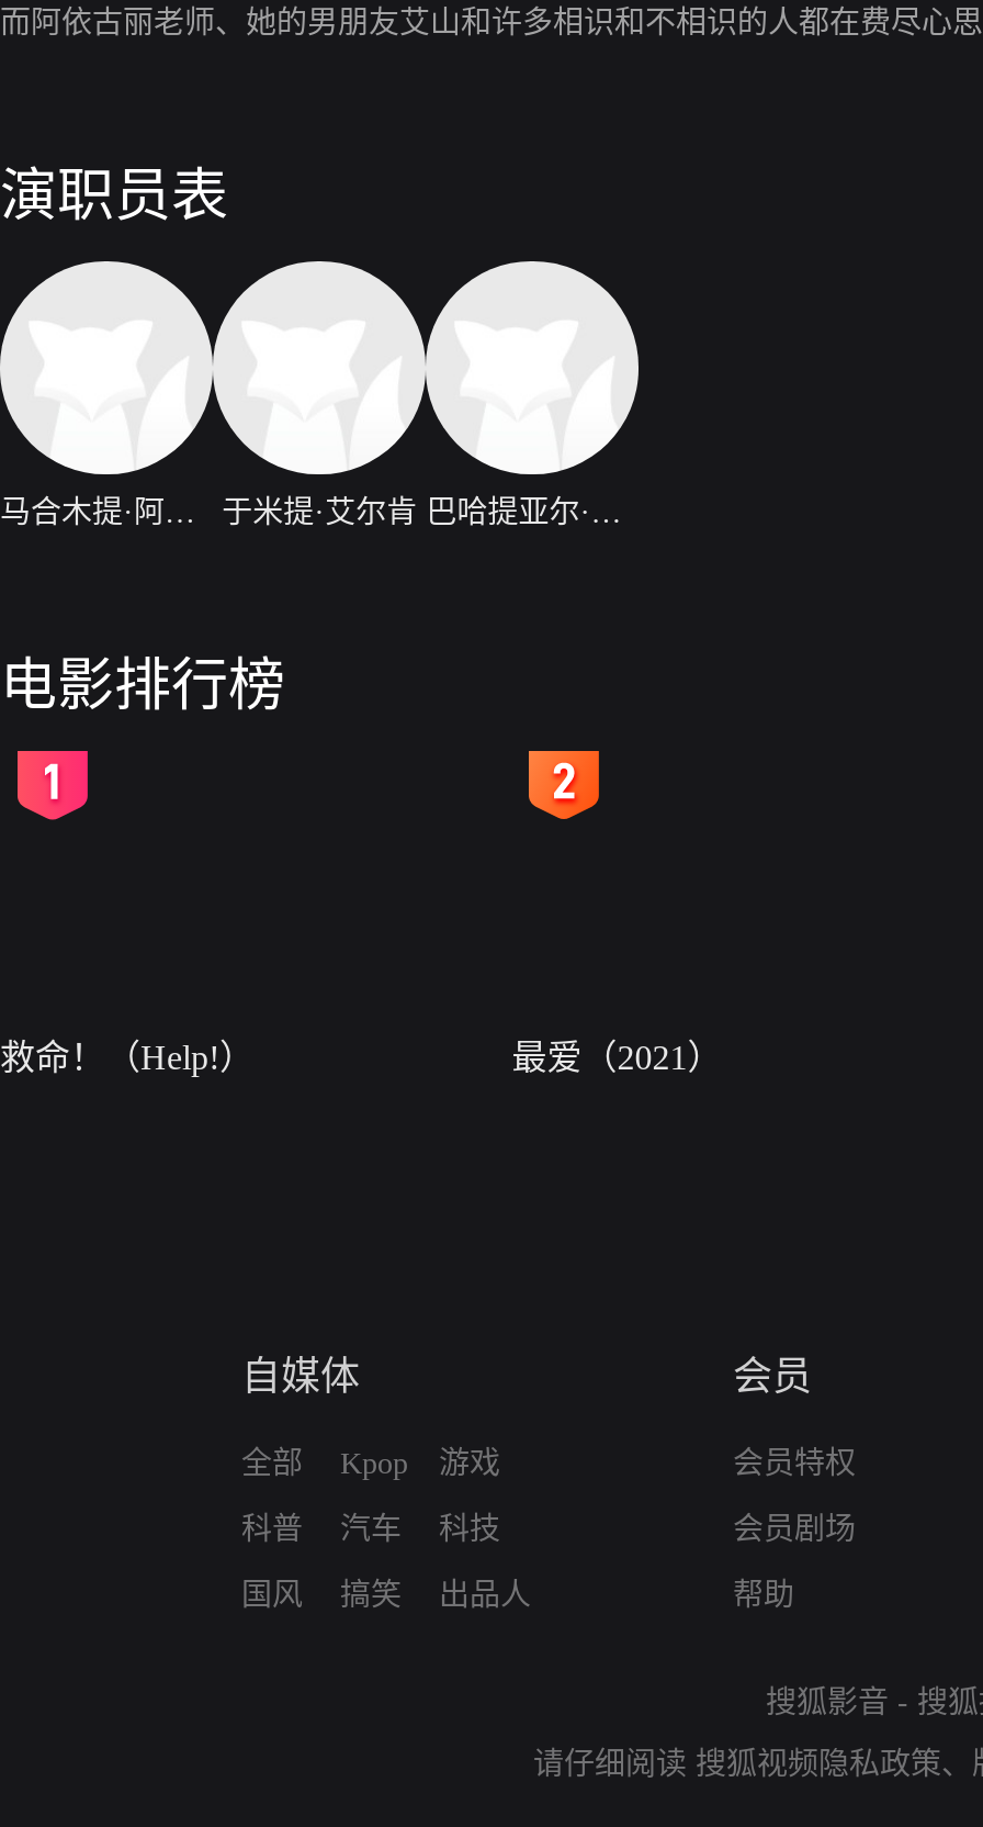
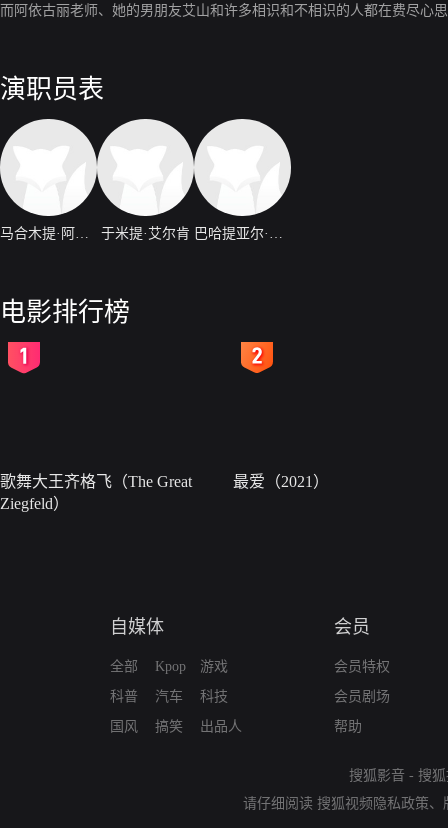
- 救命！（Help!）
+ 歌舞大王齐格飞（The Great
+ Ziegfeld）
